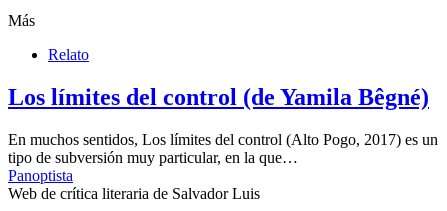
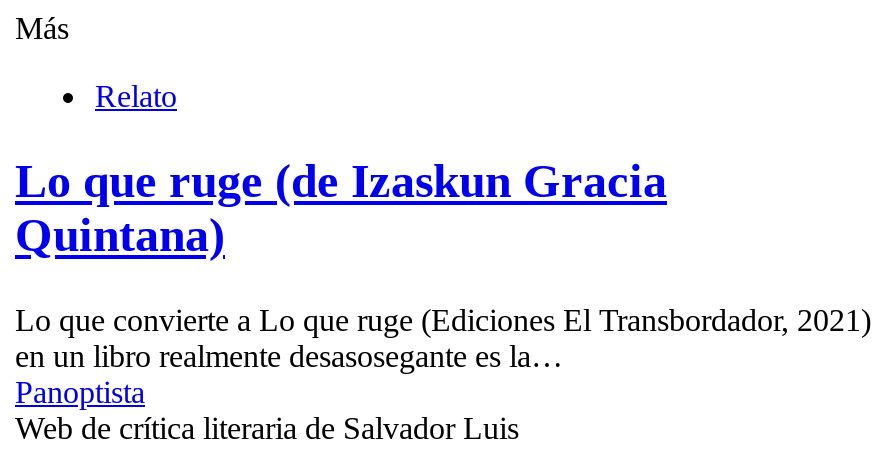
- Los límites del control (de Yamila Bêgné)
+ Lo que ruge (de Izaskun Gracia
+ Quintana)

- En muchos sentidos, Los límites del control (Alto Pogo, 2017) es un
- tipo de subversión muy particular, en la que…
+ Lo que convierte a Lo que ruge (Ediciones El Transbordador, 2021)
+ en un libro realmente desasosegante es la…
